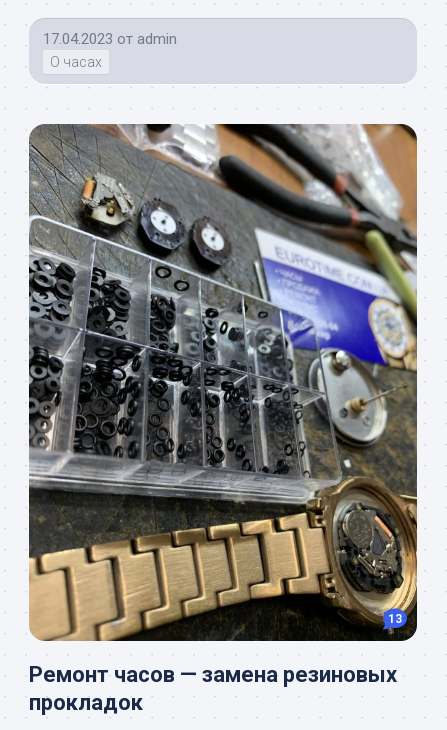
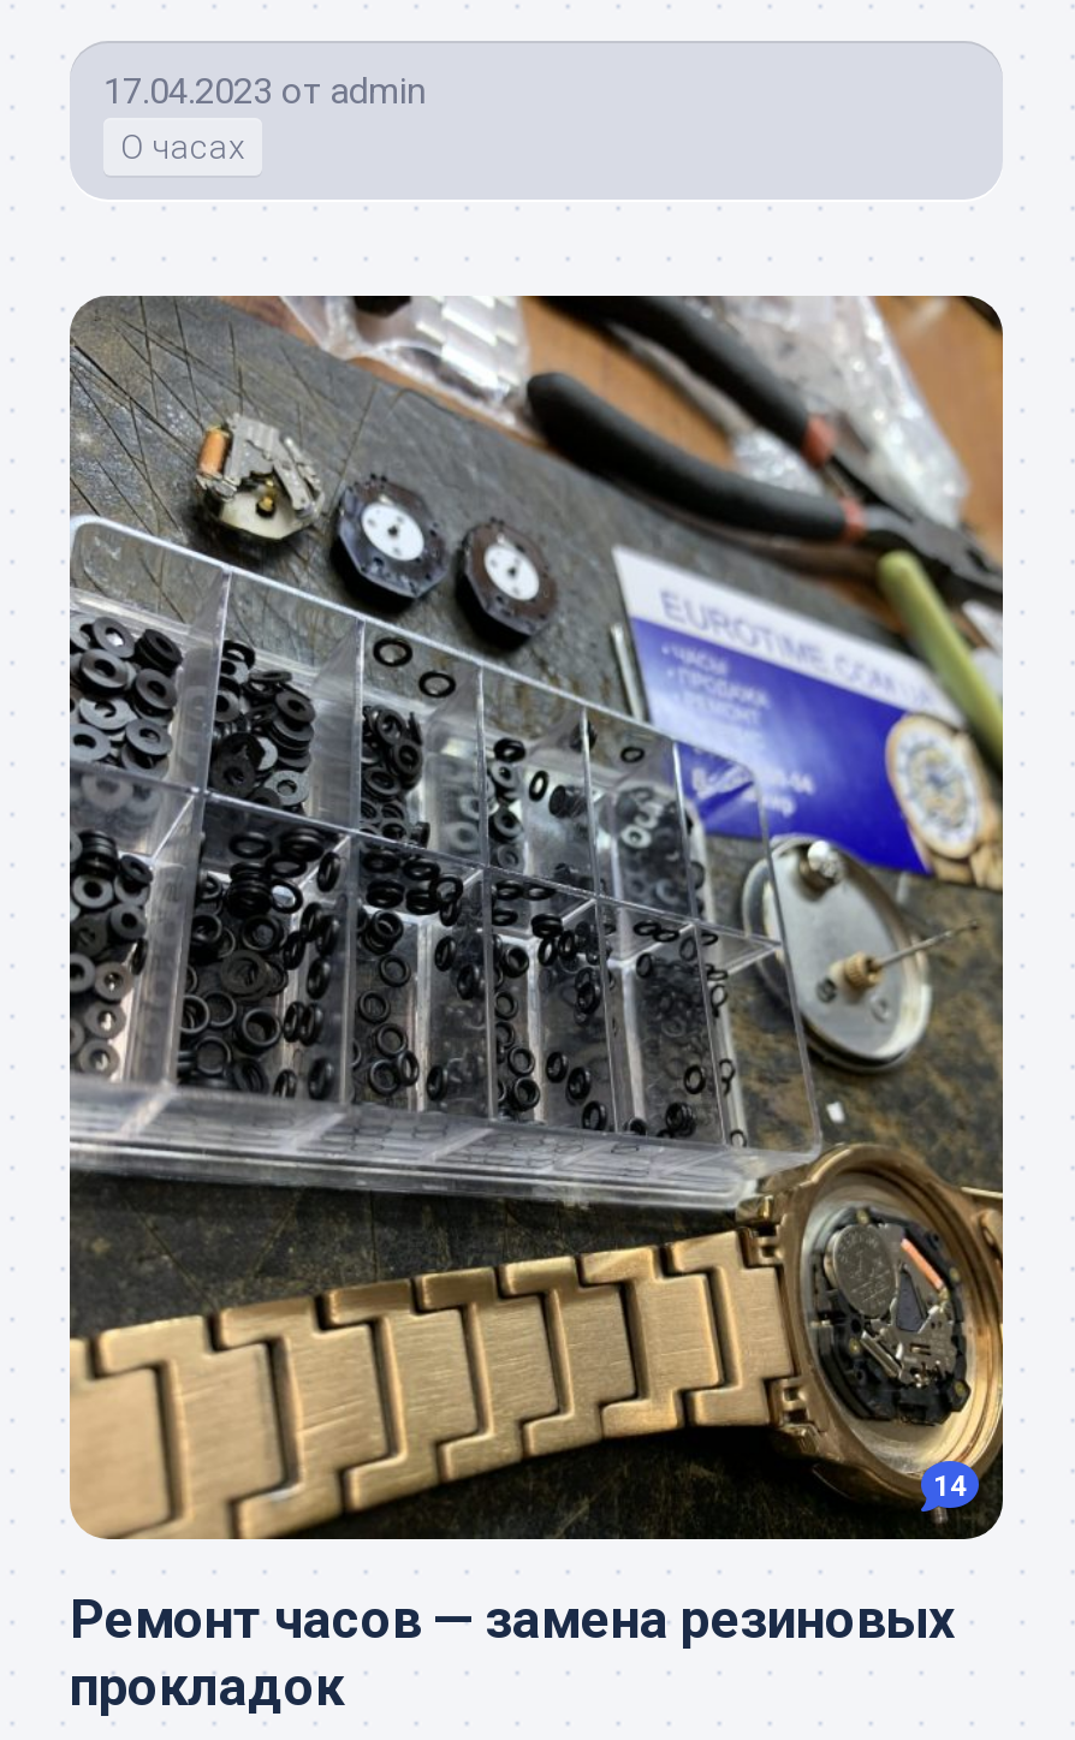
- 13
+ 14
